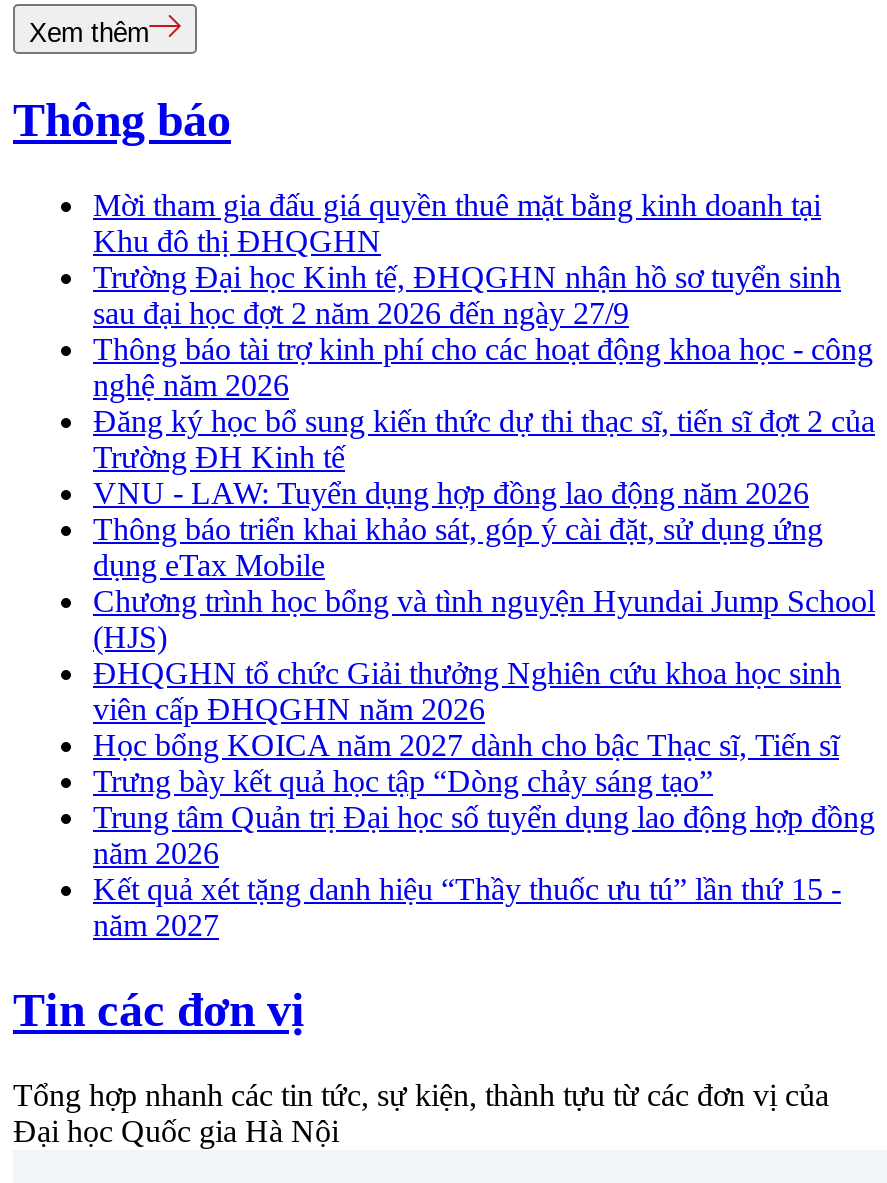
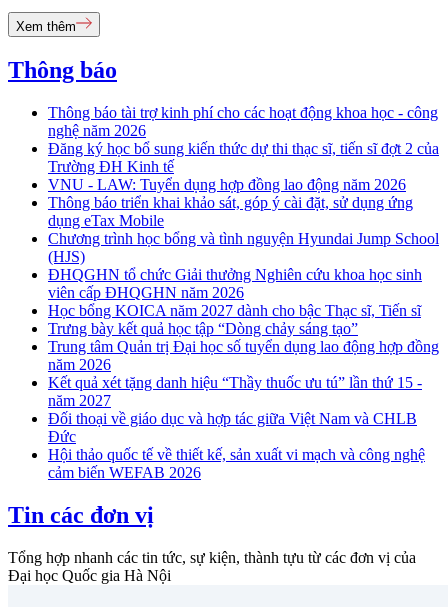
- Mời tham gia đấu giá quyền thuê mặt bằng kinh doanh tại
- Khu đô thị ĐHQGHN
- Trường Đại học Kinh tế, ĐHQGHN nhận hồ sơ tuyển sinh
- sau đại học đợt 2 năm 2026 đến ngày 27/9

moved up: Thông báo tài trợ kinh phí cho các hoạt động khoa học - công | nghệ năm 2026 | Đăng ký học bổ sung kiến thức dự thi thạc sĩ, tiến sĩ đợt 2 của | ... | Kết quả xét tặng danh hiệu “Thầy thuốc ưu tú” lần thứ 15 - | năm 2027

+ Đối thoại về giáo dục và hợp tác giữa Việt Nam và CHLB
+ Đức
+ Hội thảo quốc tế về thiết kế, sản xuất vi mạch và công nghệ
+ cảm biến WEFAB 2026
